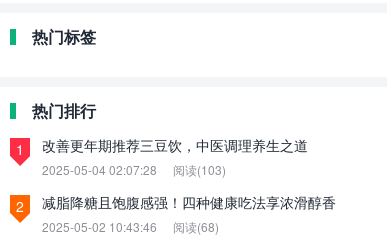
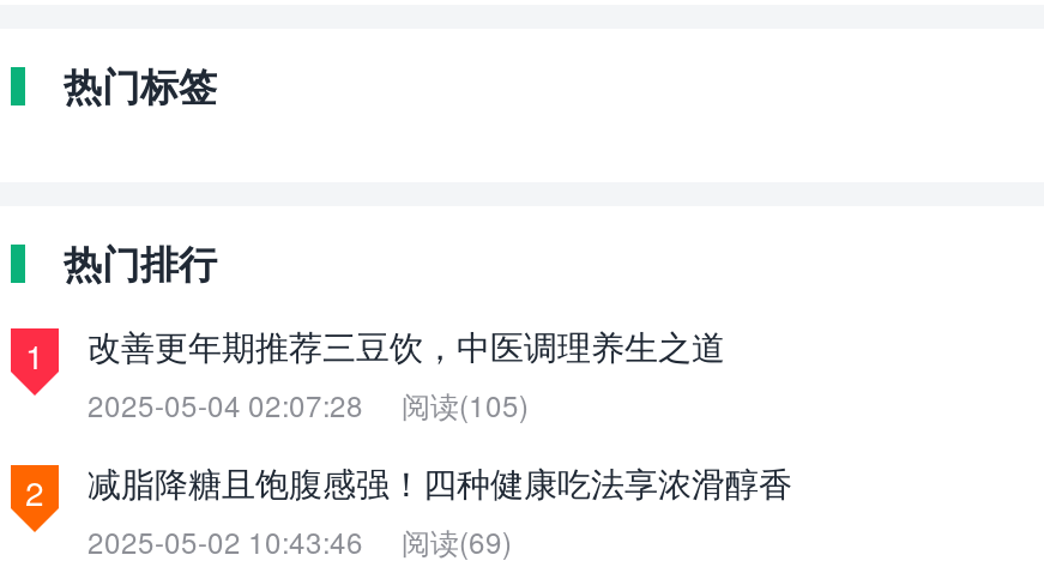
- 2025-05-04 02:07:28 阅读(103)
+ 2025-05-04 02:07:28 阅读(105)

- 2025-05-02 10:43:46 阅读(68)
+ 2025-05-02 10:43:46 阅读(69)
